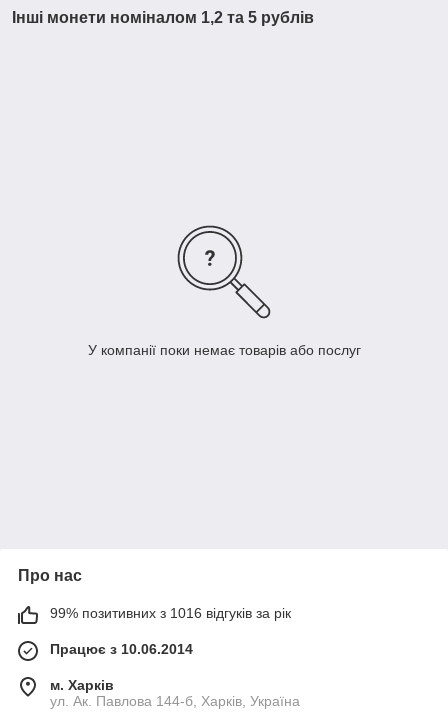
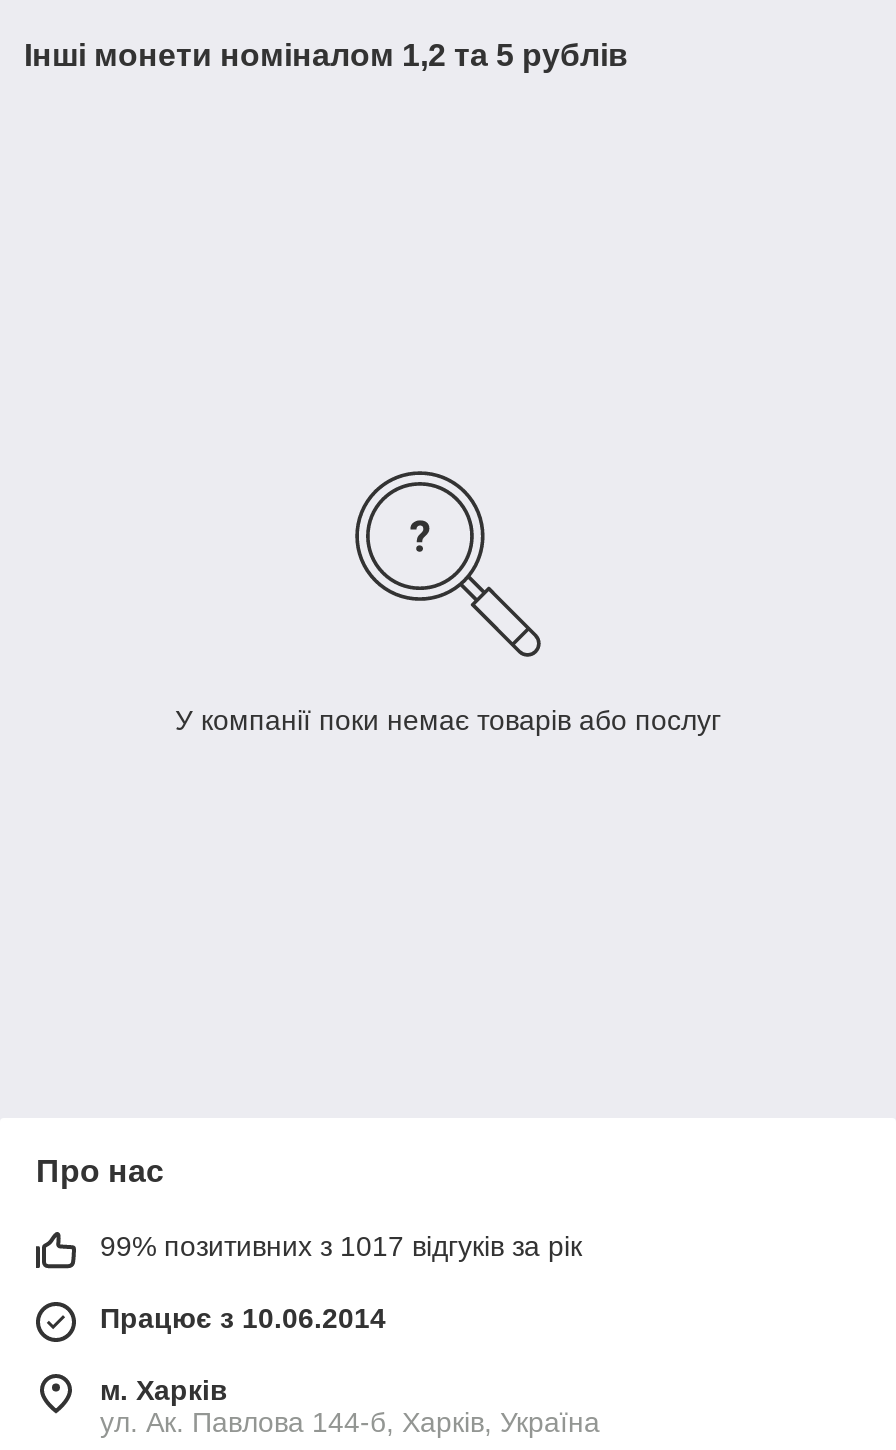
- 99% позитивних з 1016 відгуків за рік
+ 99% позитивних з 1017 відгуків за рік
